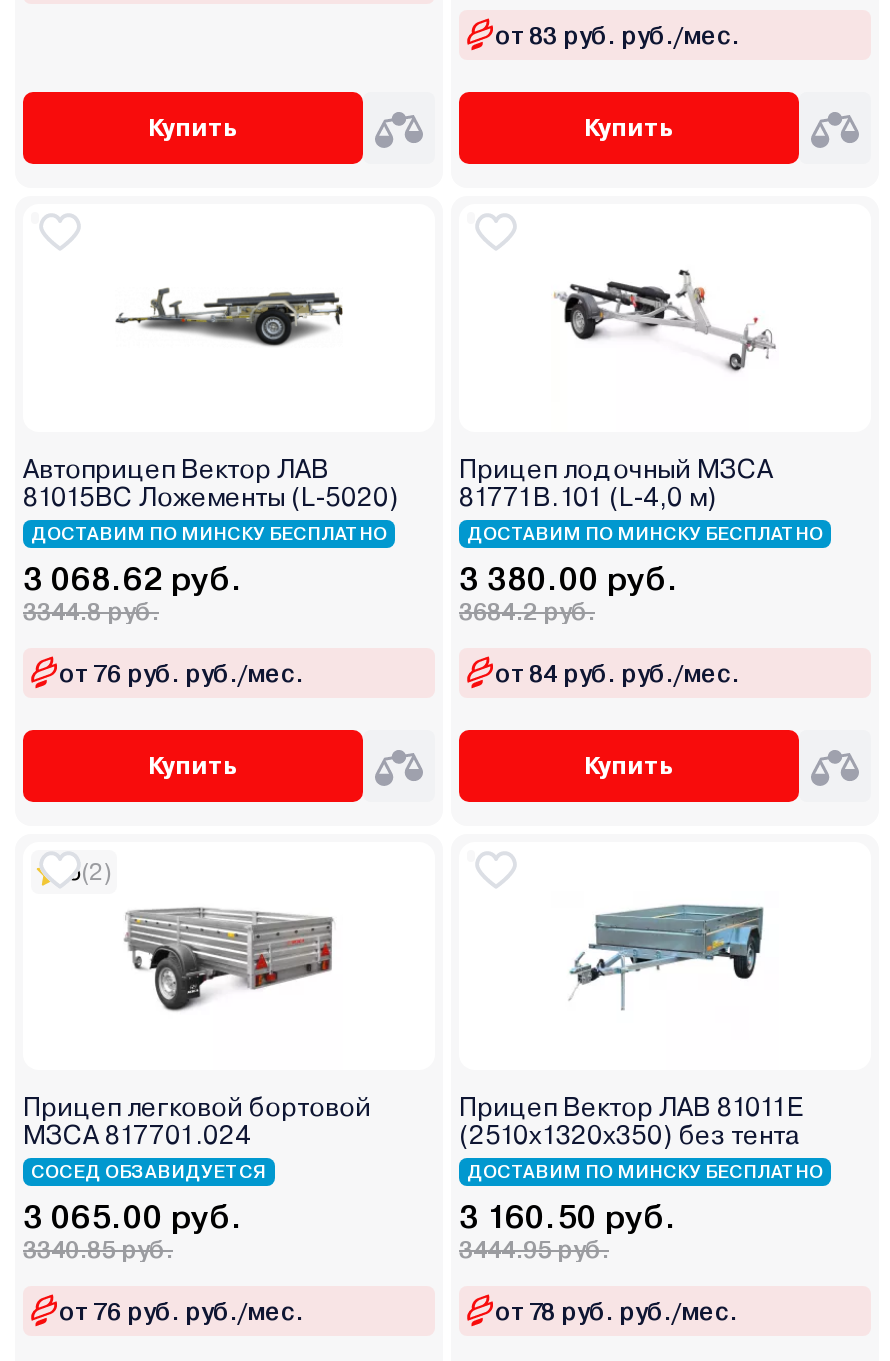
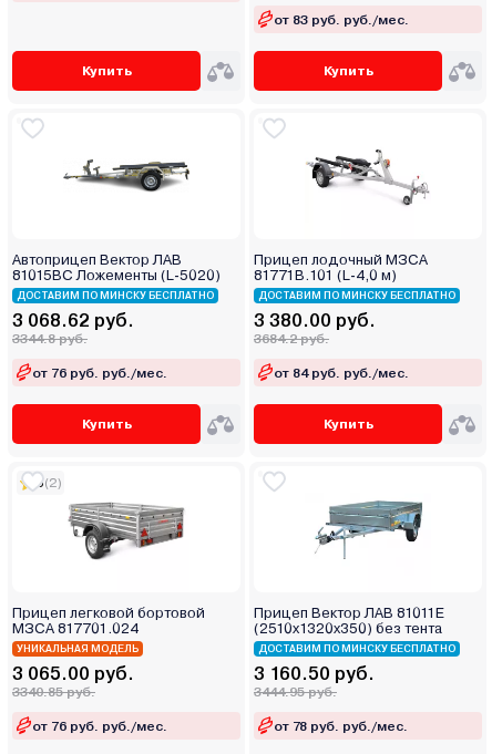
- СОСЕД ОБЗАВИДУЕТСЯ
+ УНИКАЛЬНАЯ МОДЕЛЬ
